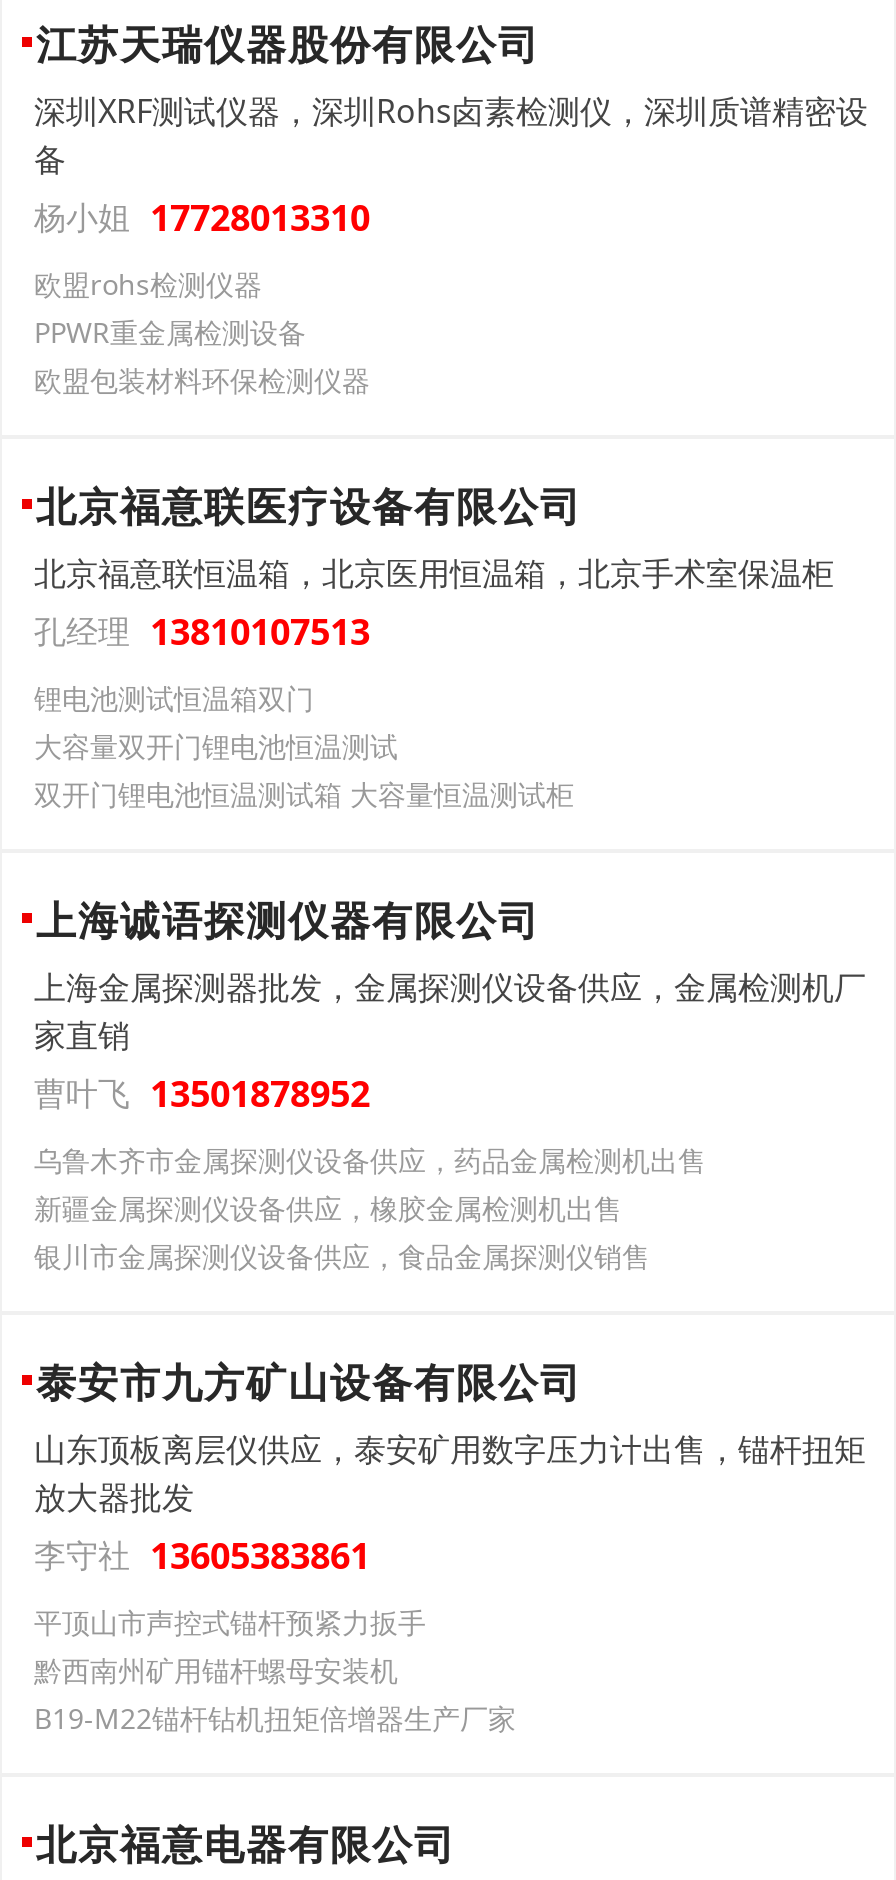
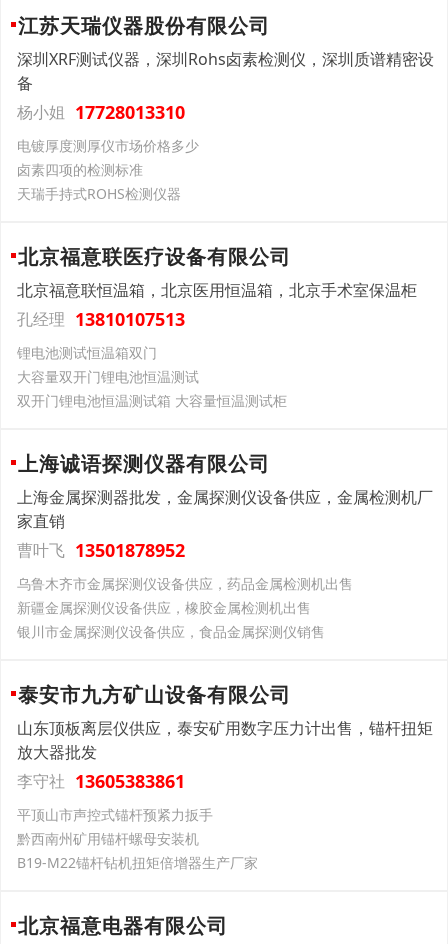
- 欧盟rohs检测仪器
- PPWR重金属检测设备
- 欧盟包装材料环保检测仪器
+ 电镀厚度测厚仪市场价格多少
+ 卤素四项的检测标准
+ 天瑞手持式ROHS检测仪器
